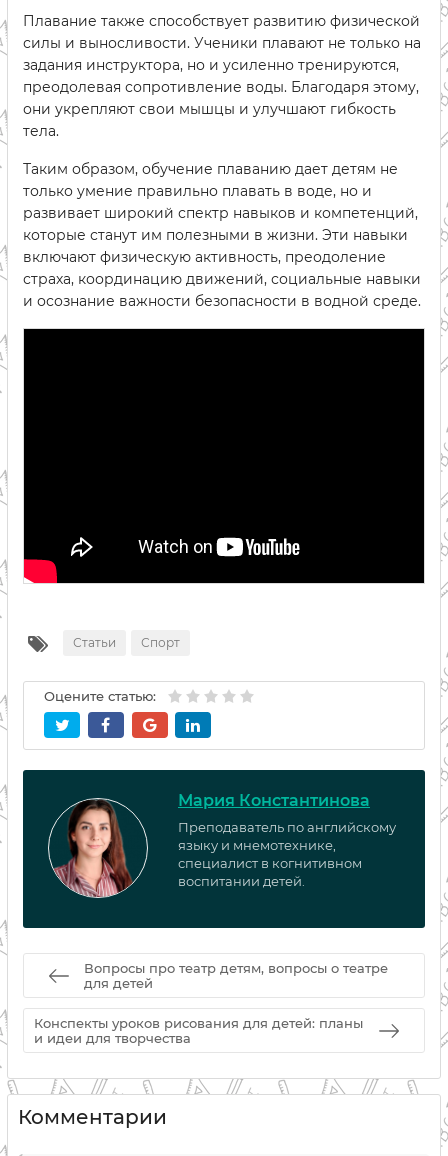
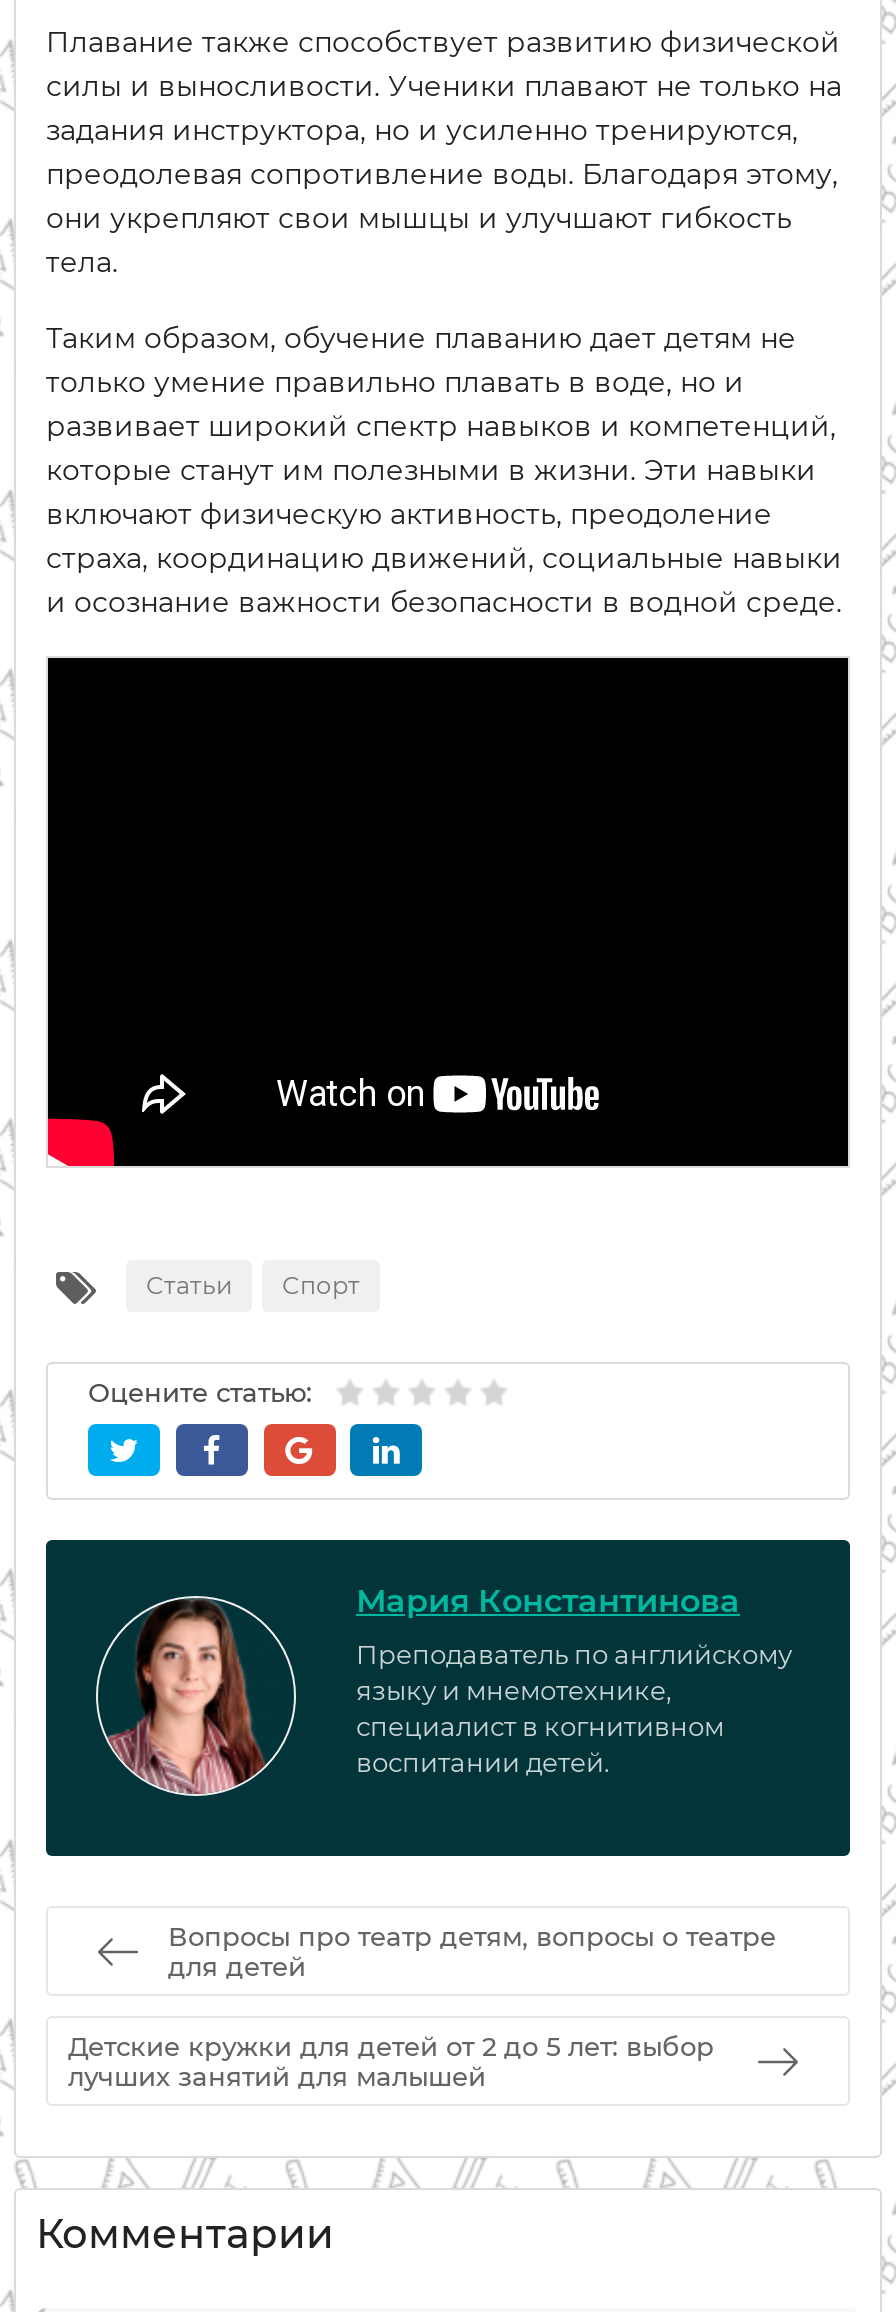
- Конспекты уроков рисования для детей: планы
- и идеи для творчества
+ Детские кружки для детей от 2 до 5 лет: выбор
+ лучших занятий для малышей
